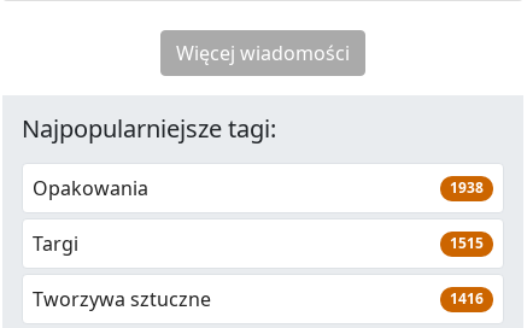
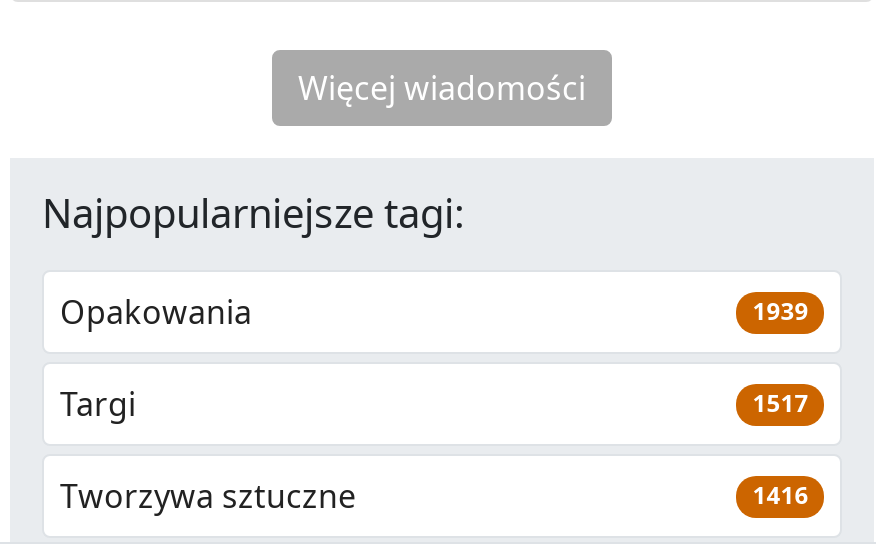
- 1938
+ 1939

- 1515
+ 1517
